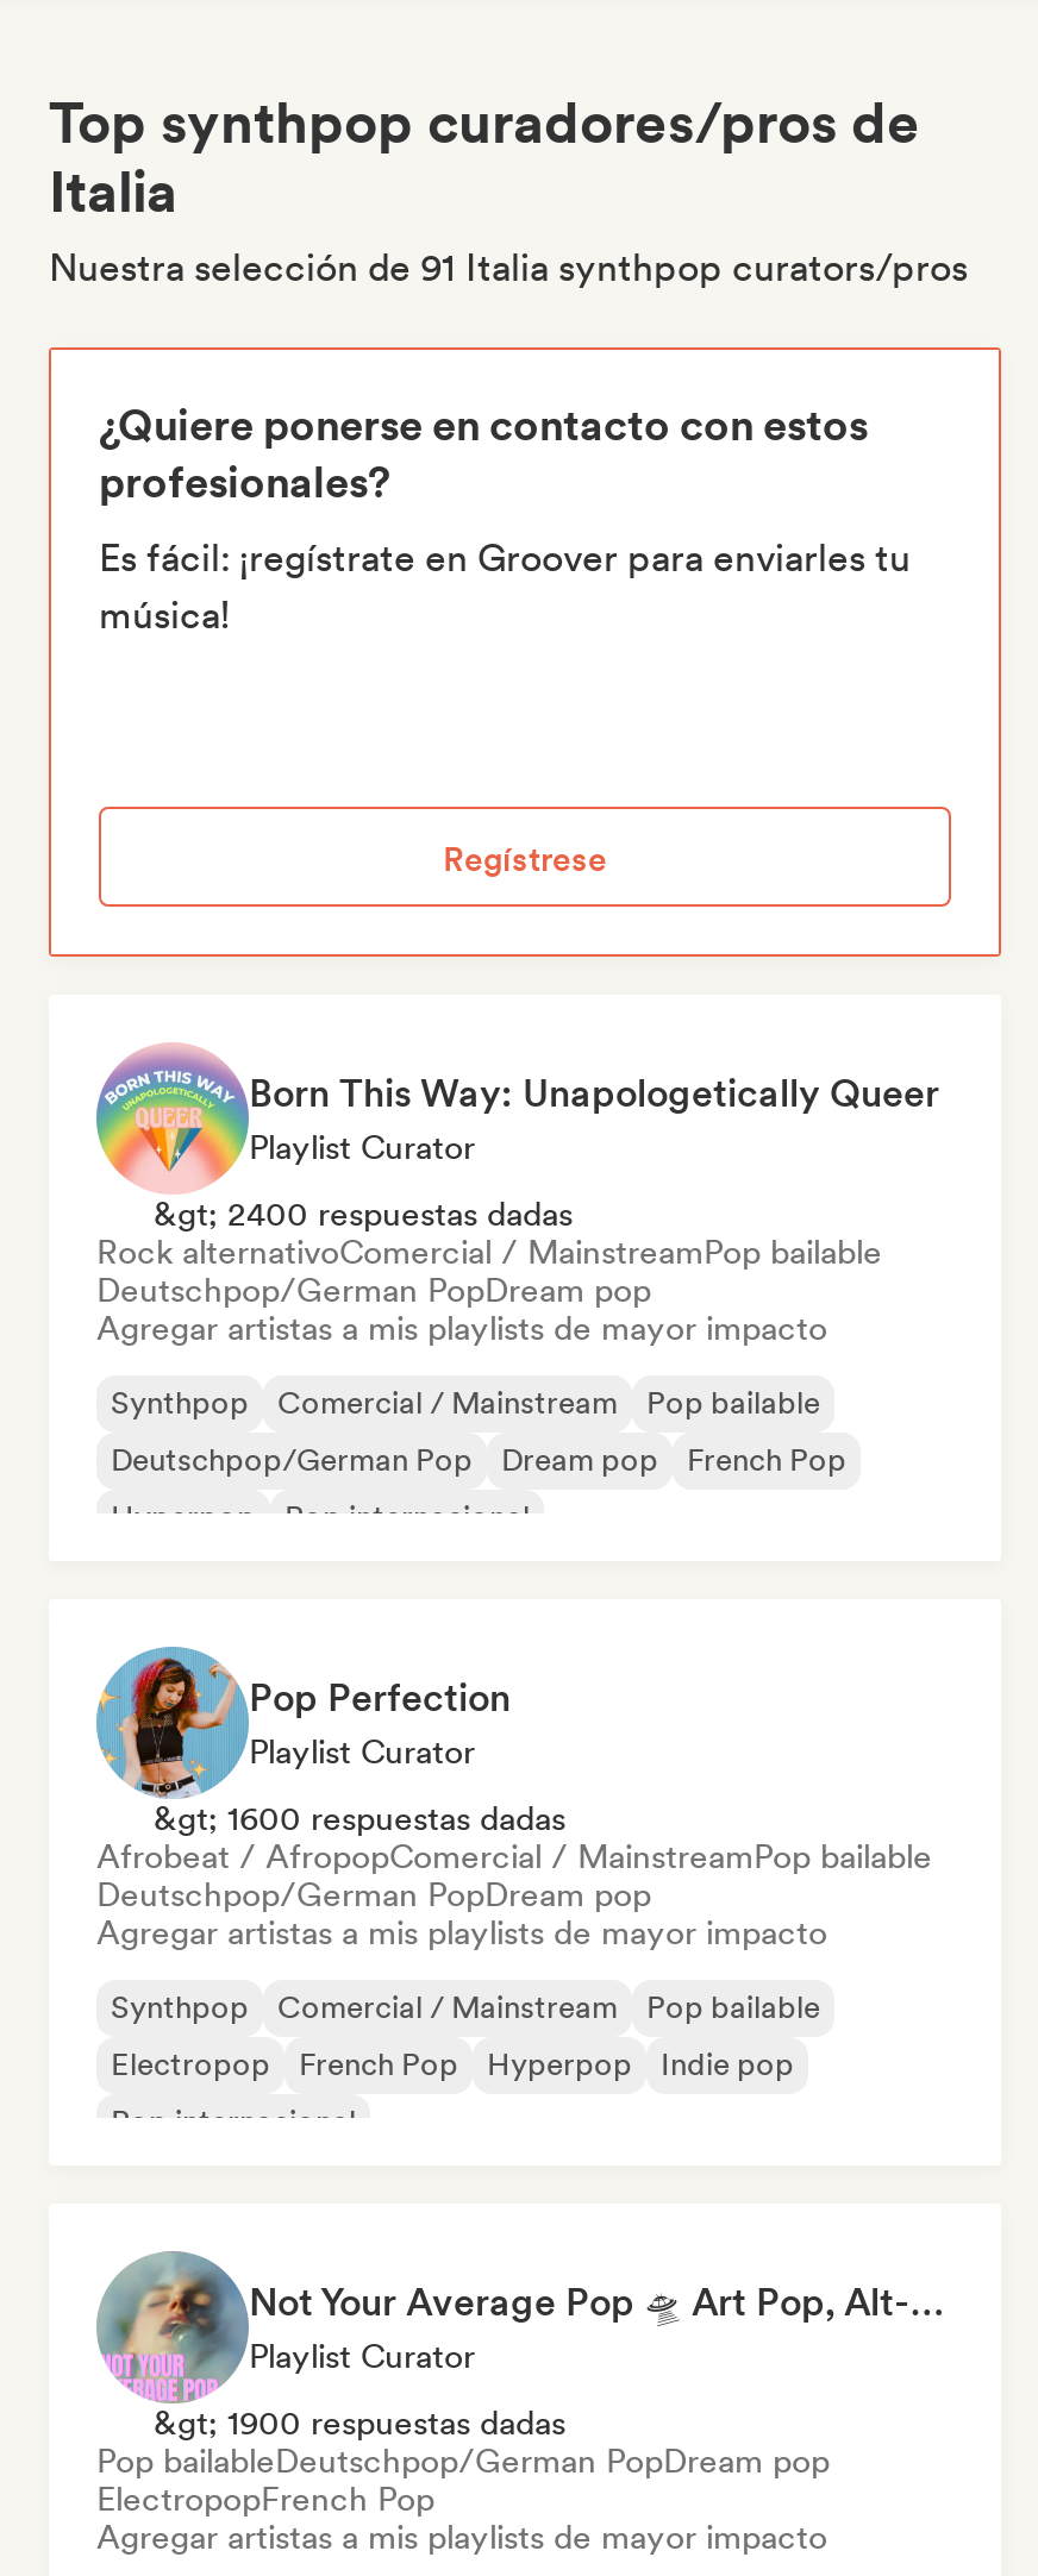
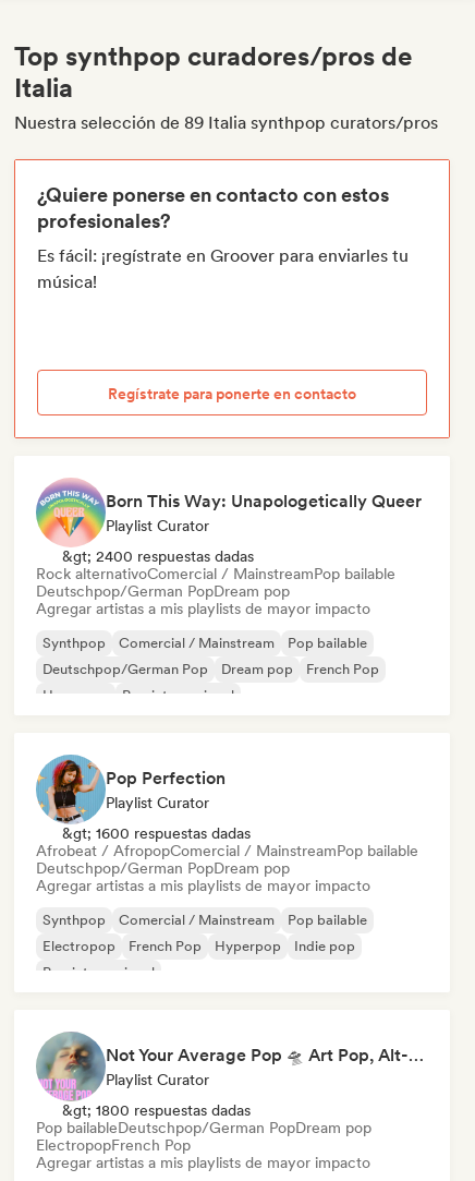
- Nuestra selección de 91 Italia synthpop curators/pros
+ Nuestra selección de 89 Italia synthpop curators/pros

- Regístrese
+ Regístrate para ponerte en contacto

- &gt; 1900 respuestas dadas
+ &gt; 1800 respuestas dadas
